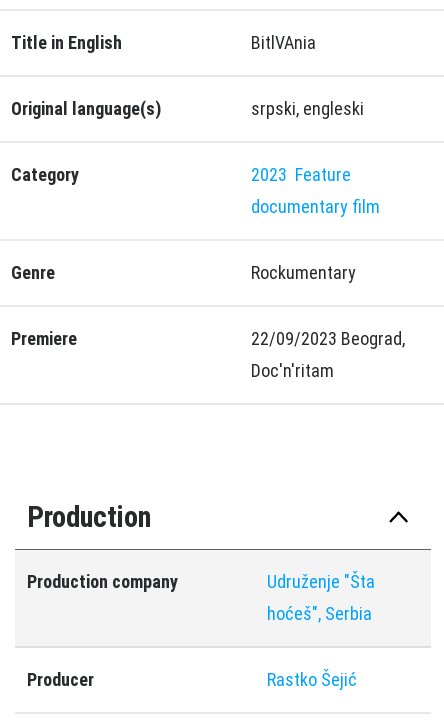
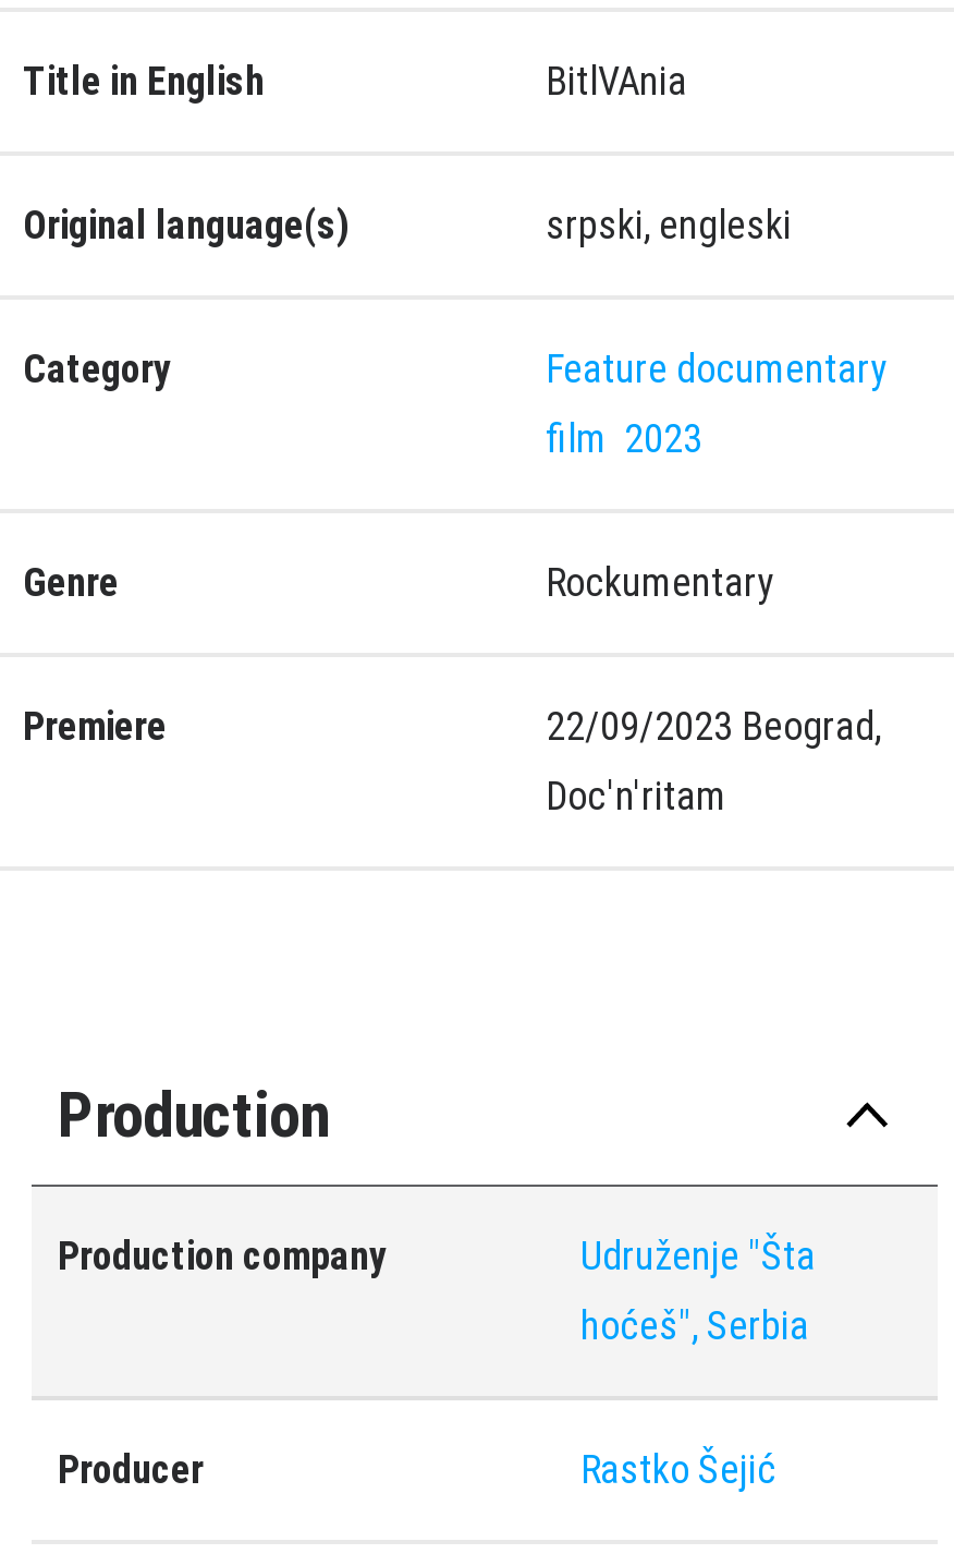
- 2023 Feature
+ Feature documentary

- documentary film
+ film 2023
